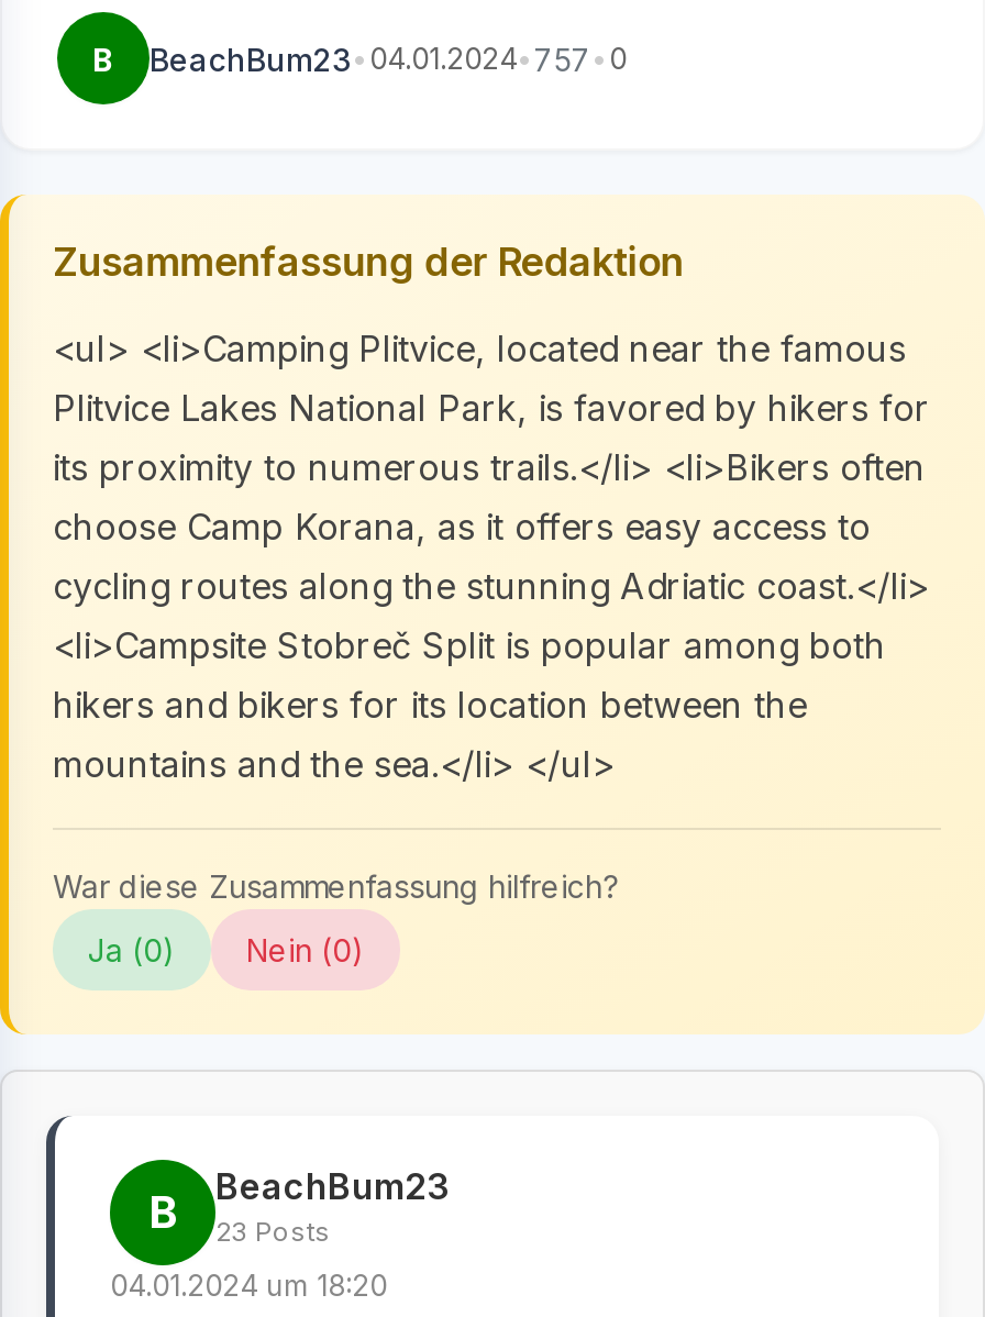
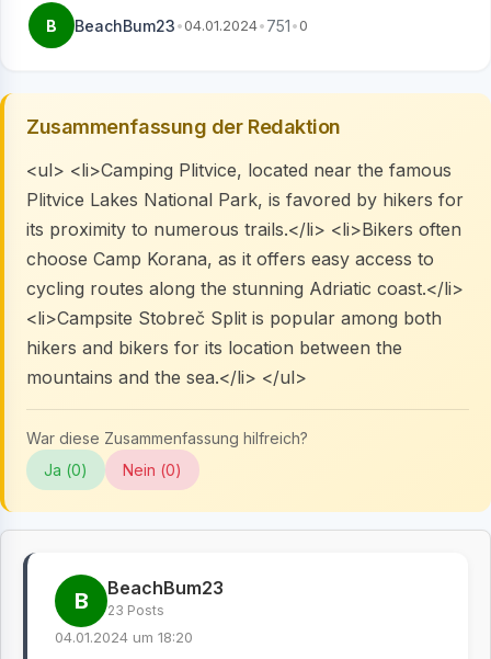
- B BeachBum23 • 04.01.2024 • 757 • 0
+ B BeachBum23 • 04.01.2024 • 751 • 0
